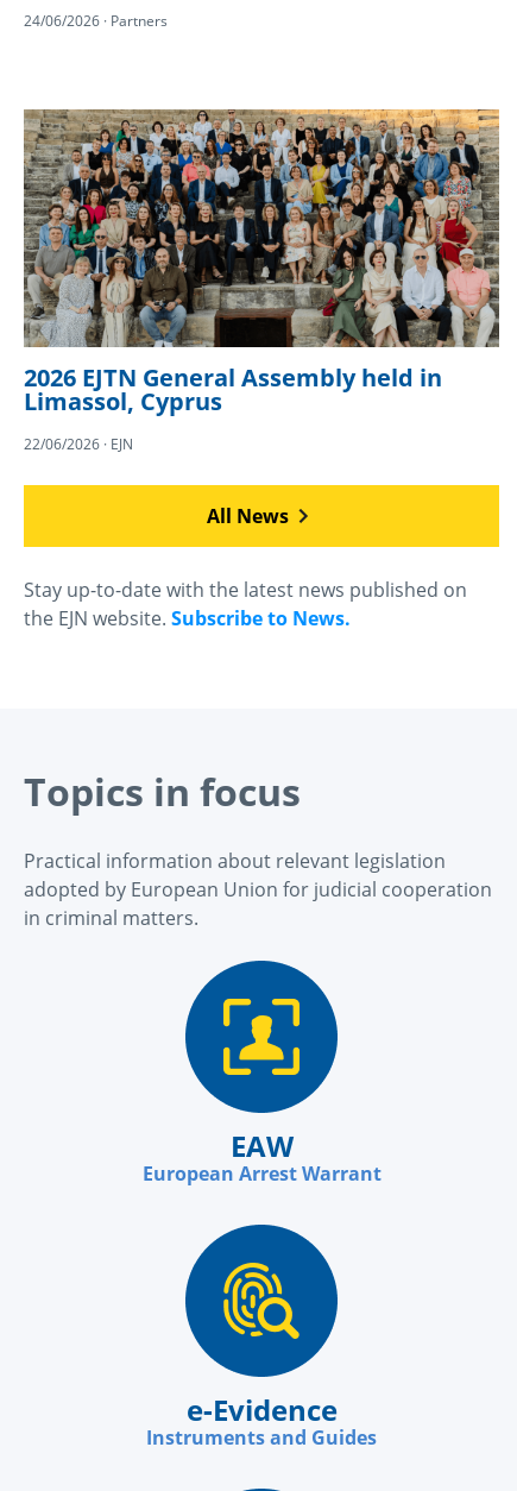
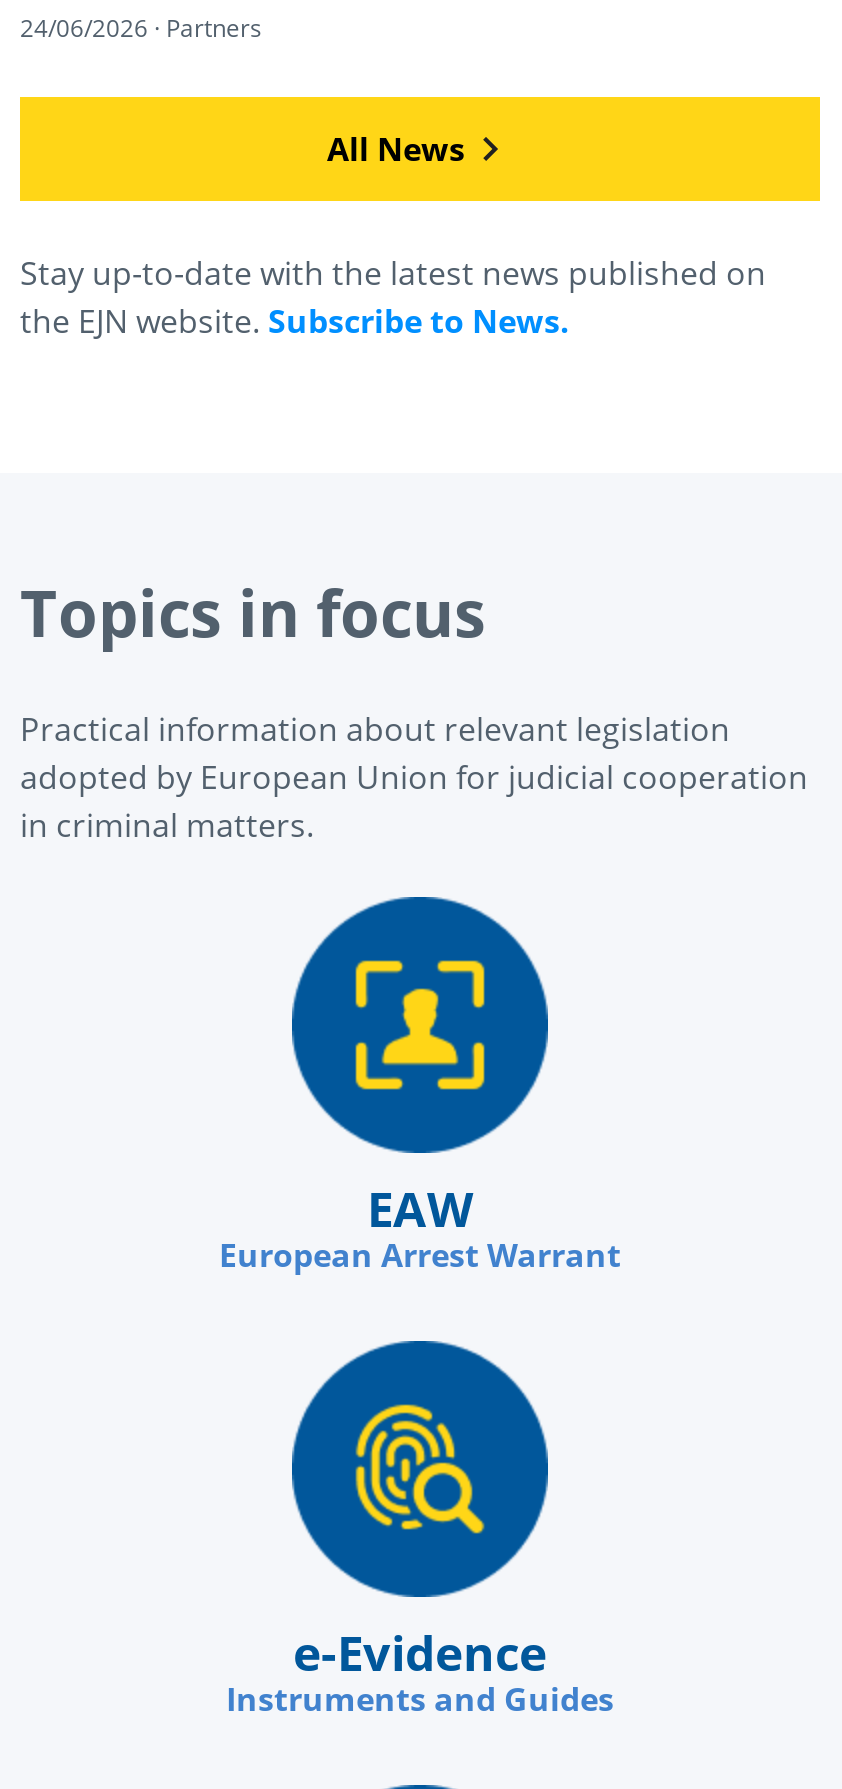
- [image]
- 2026 EJTN General Assembly held in
- Limassol, Cyprus
- 22/06/2026 · EJN
